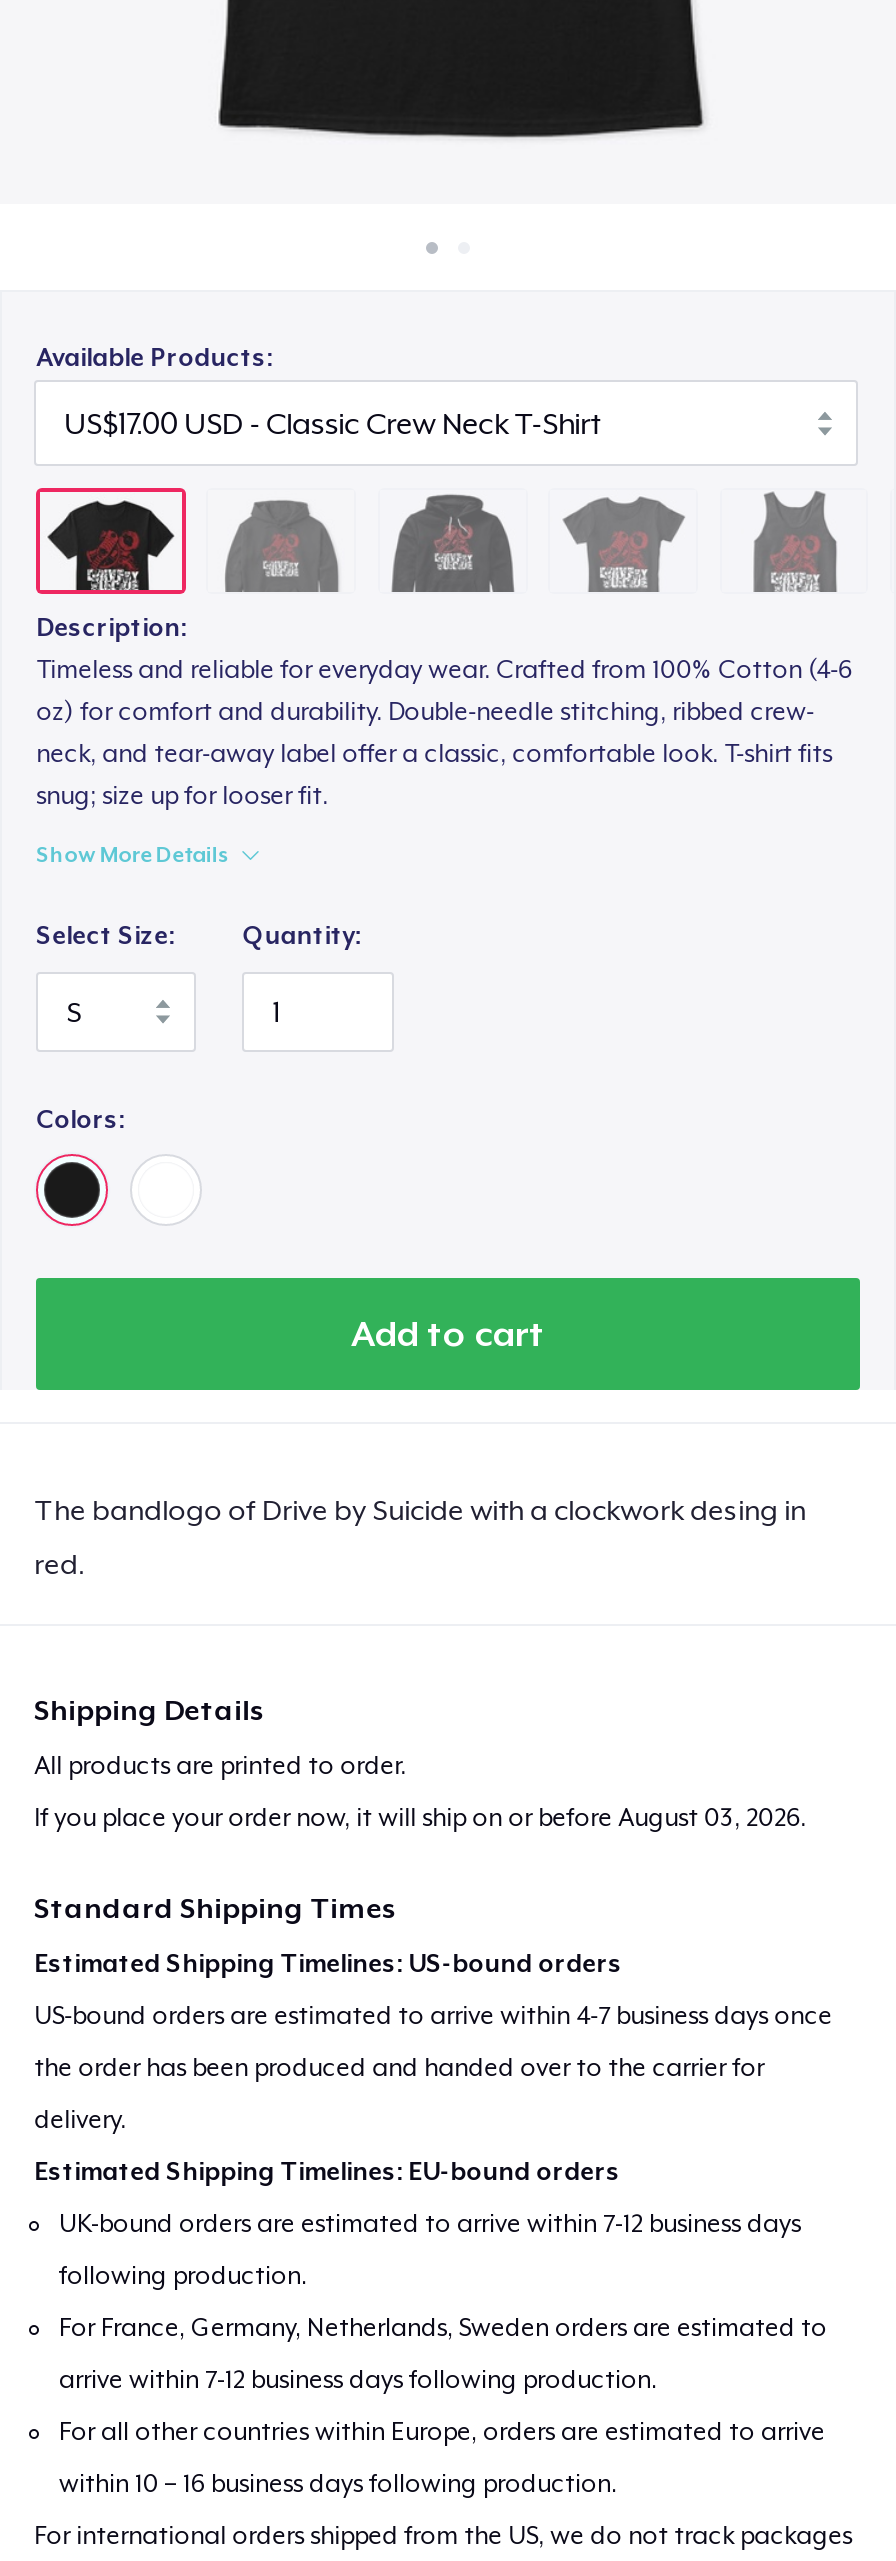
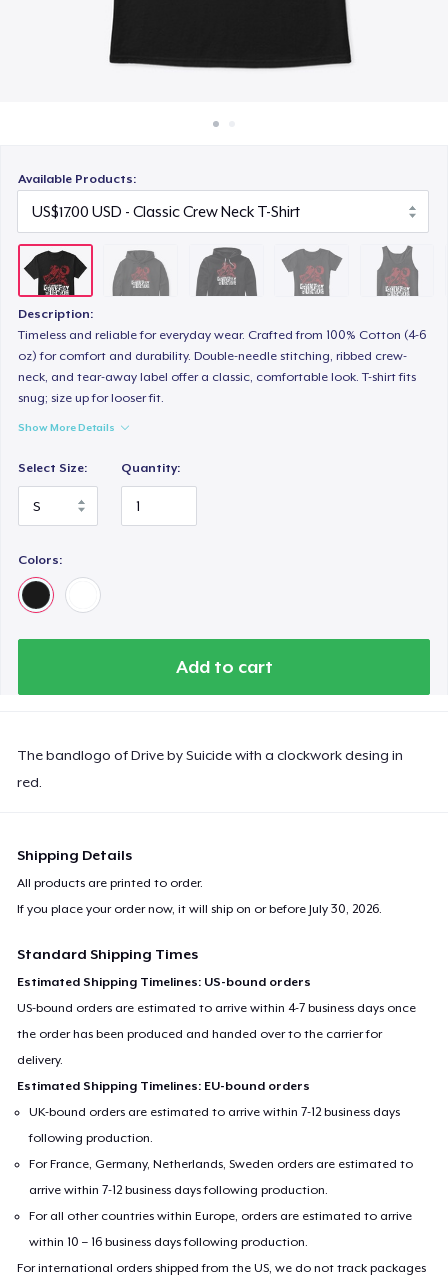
- If you place your order now, it will ship on or before August 03, 2026.
+ If you place your order now, it will ship on or before July 30, 2026.
